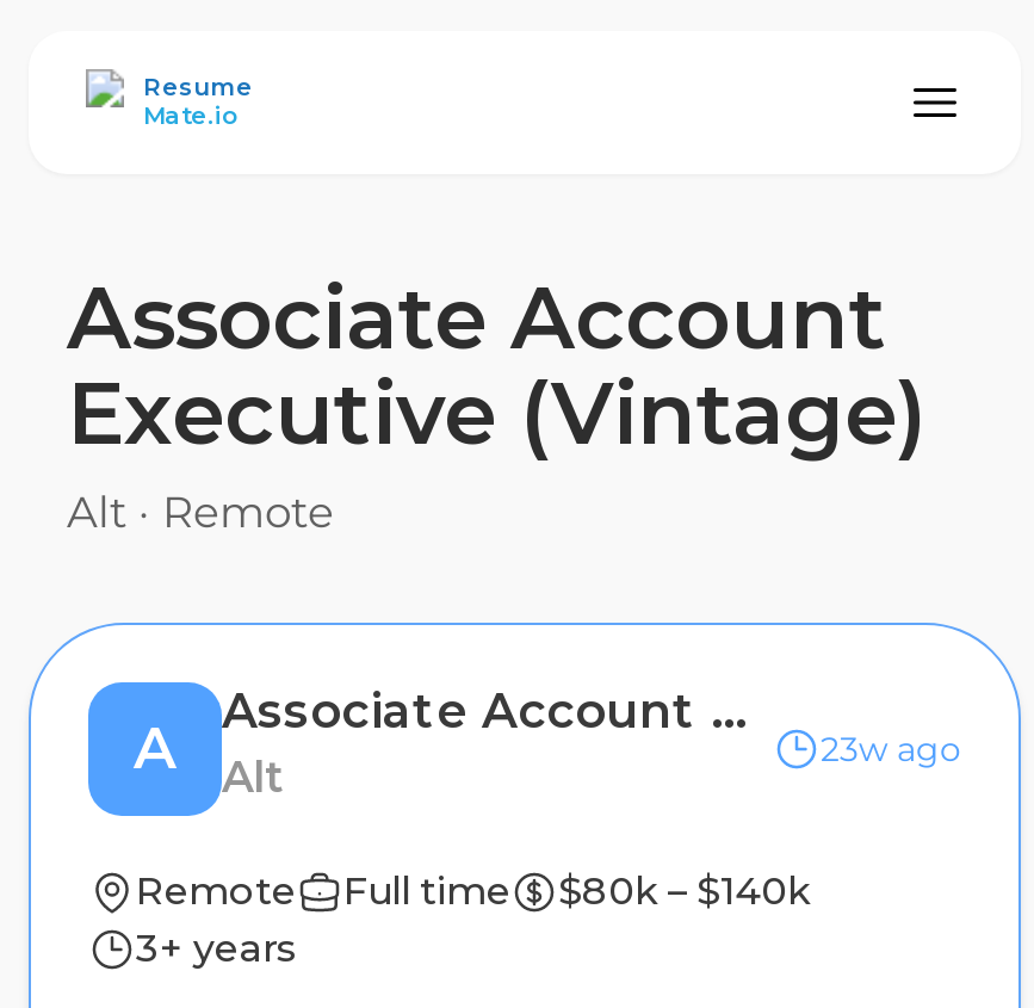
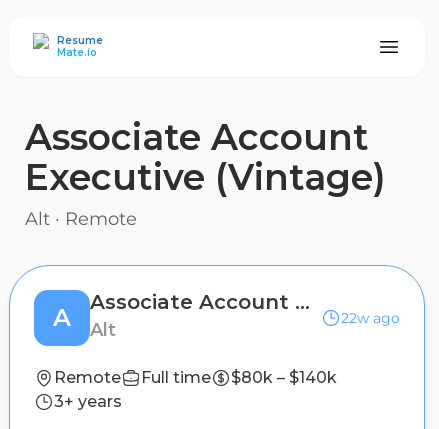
- 23w ago
+ 22w ago
